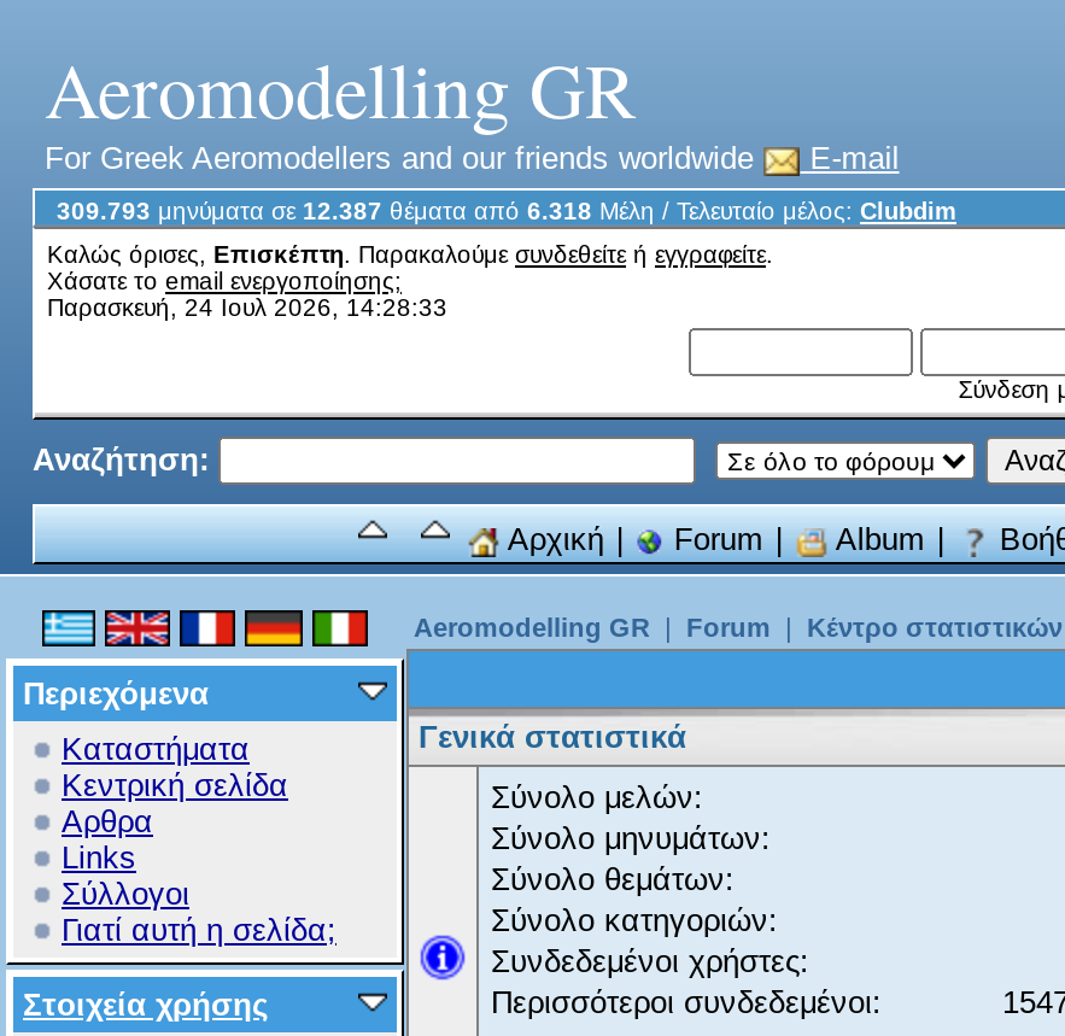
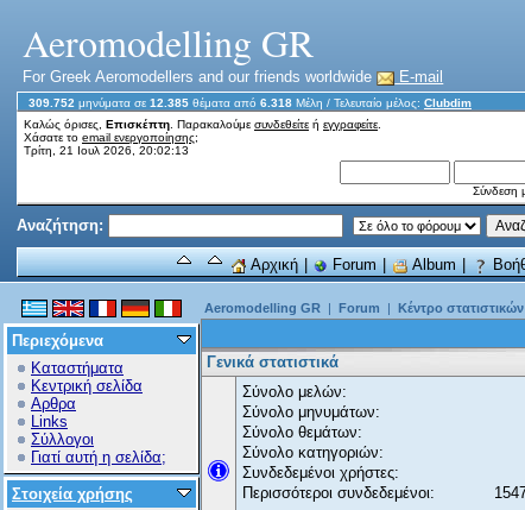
- 309.793 μηνύματα σε 12.387 θέματα από 6.318 Μέλη / Τελευταίο μέλος: Clubdim
+ 309.752 μηνύματα σε 12.385 θέματα από 6.318 Μέλη / Τελευταίο μέλος: Clubdim

- Παρασκευή, 24 Ιουλ 2026, 14:28:33
+ Τρίτη, 21 Ιουλ 2026, 20:02:13
